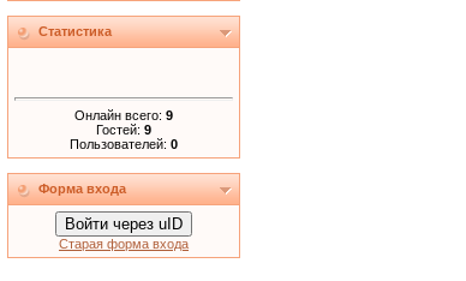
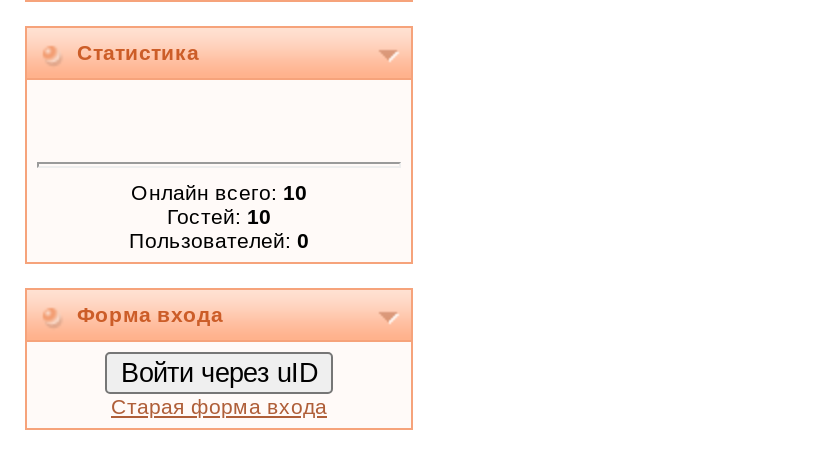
- Онлайн всего: 9
+ Онлайн всего: 10

- Гостей: 9
+ Гостей: 10
